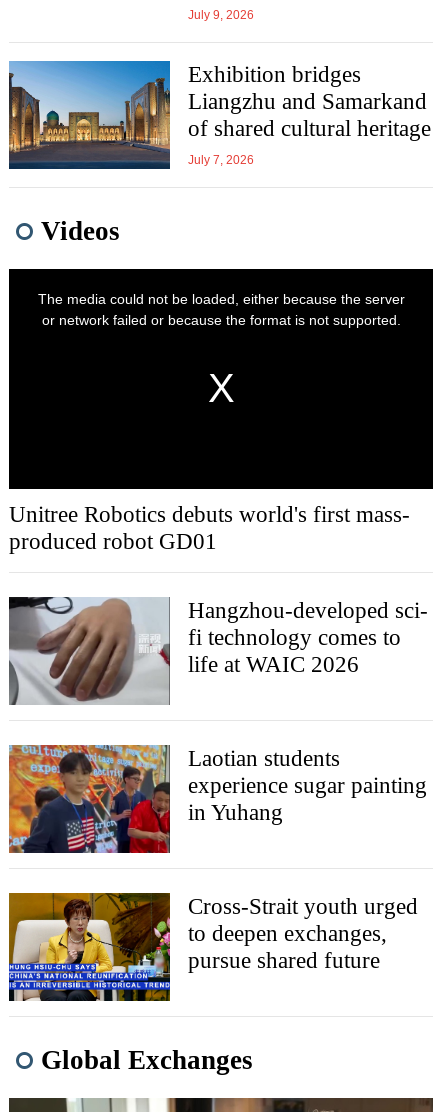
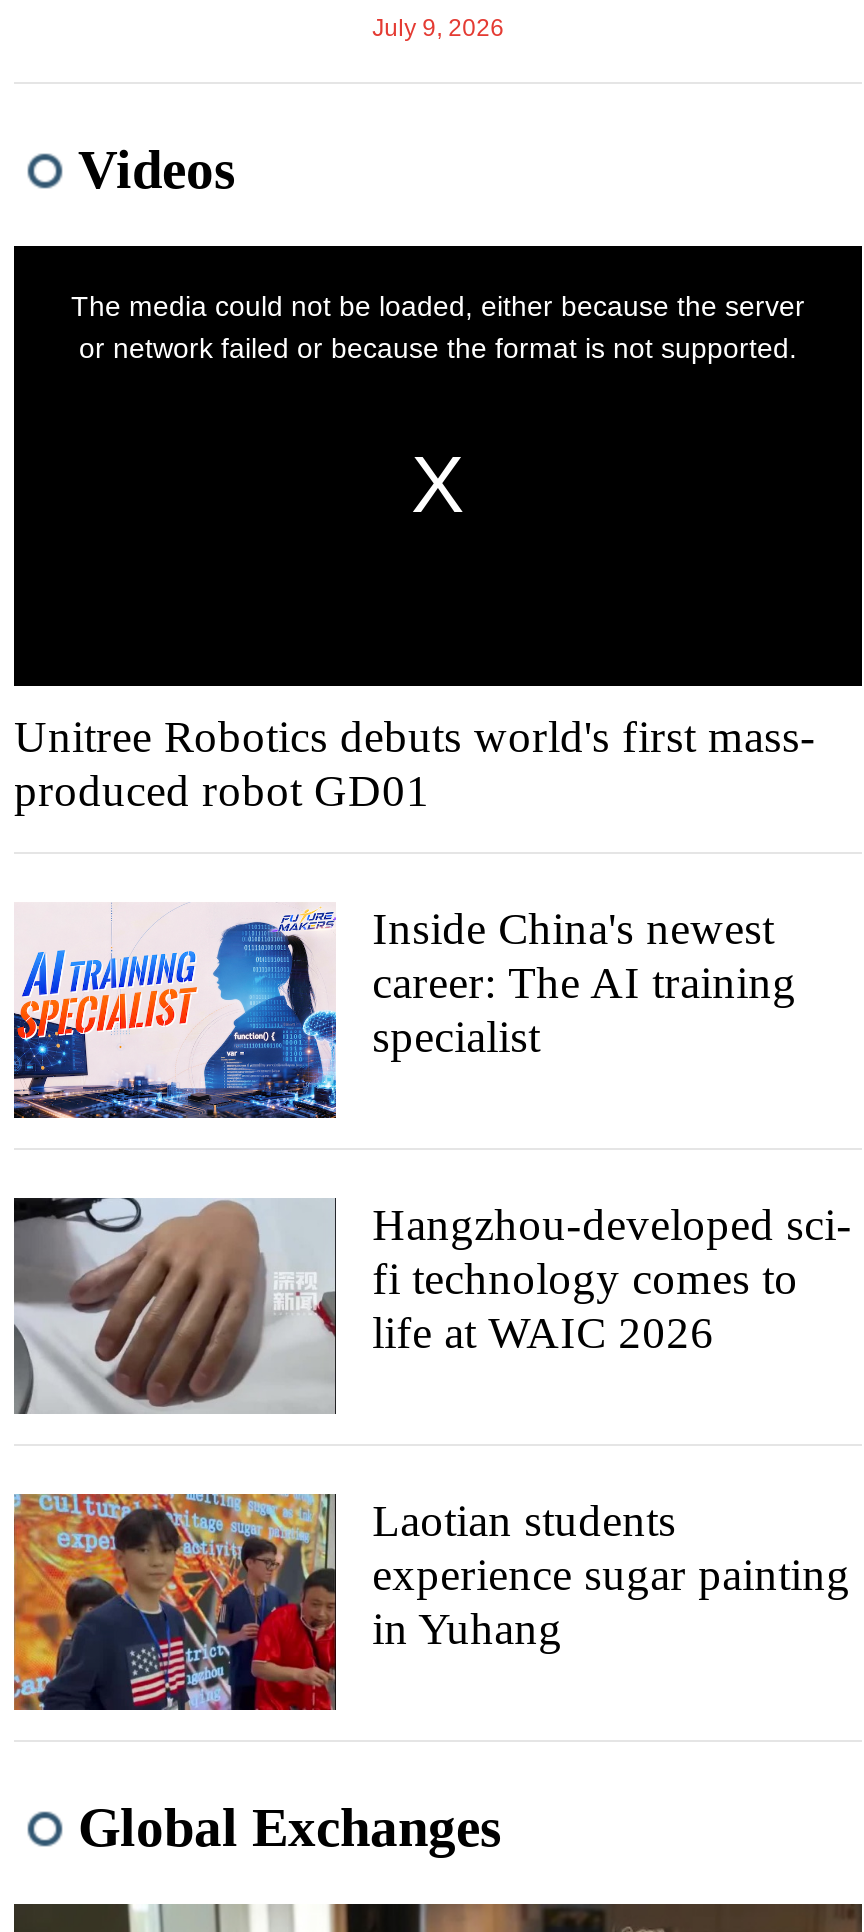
- [image]
- Exhibition bridges
- Liangzhu and Samarkand
- of shared cultural heritage
- July 7, 2026

+ [image]
+ Inside China's newest
+ career: The AI training
+ specialist

- [image]
- Cross-Strait youth urged
- to deepen exchanges,
- pursue shared future
